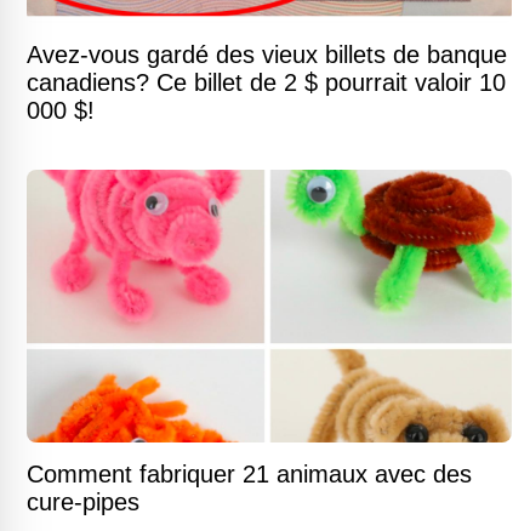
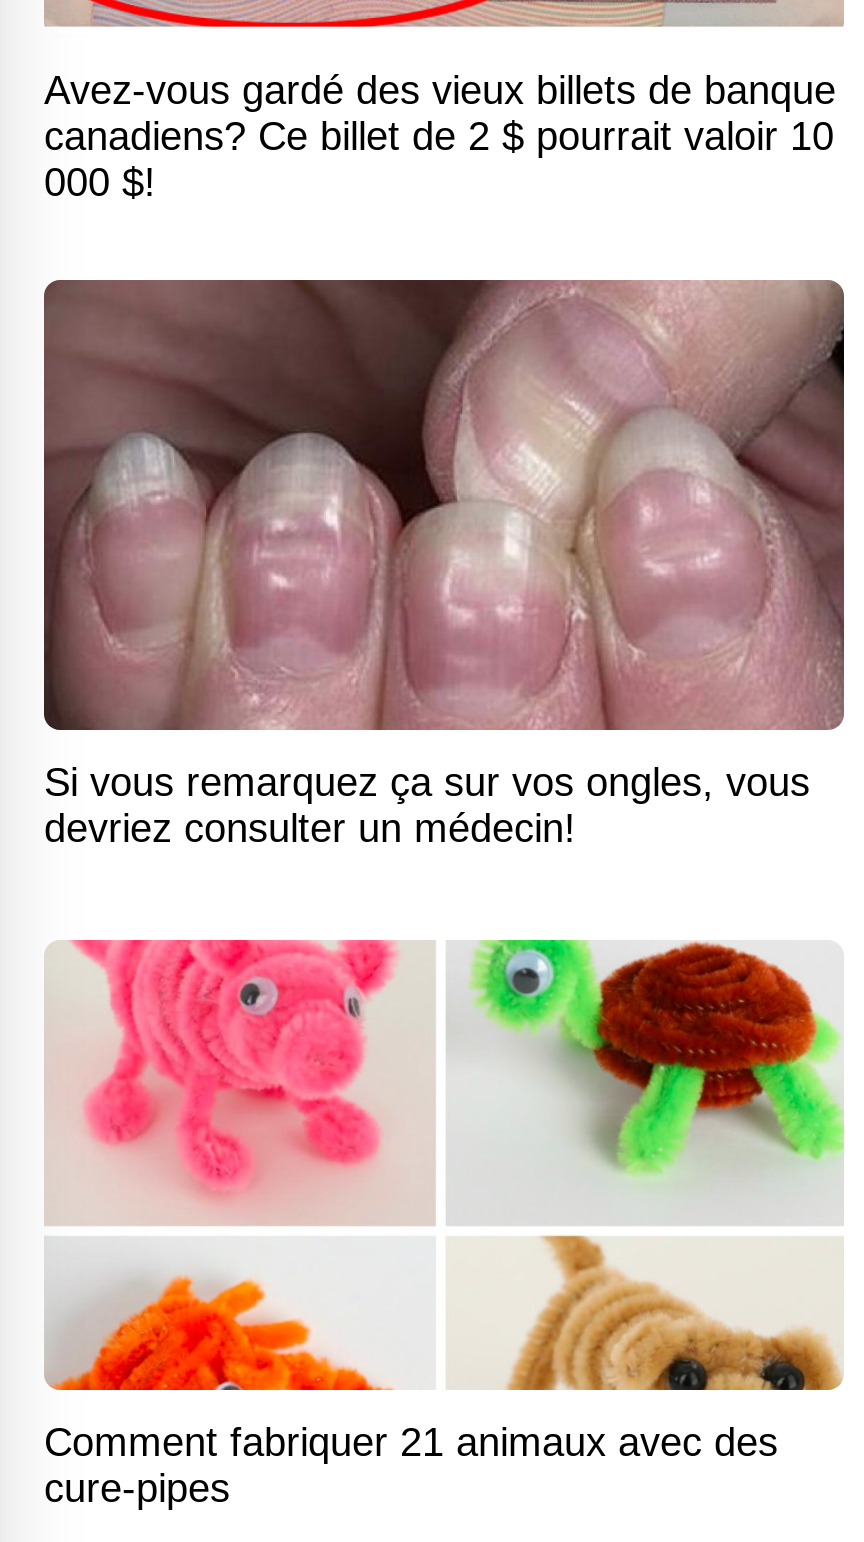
+ [image]
+ Si vous remarquez ça sur vos ongles, vous
+ devriez consulter un médecin!
